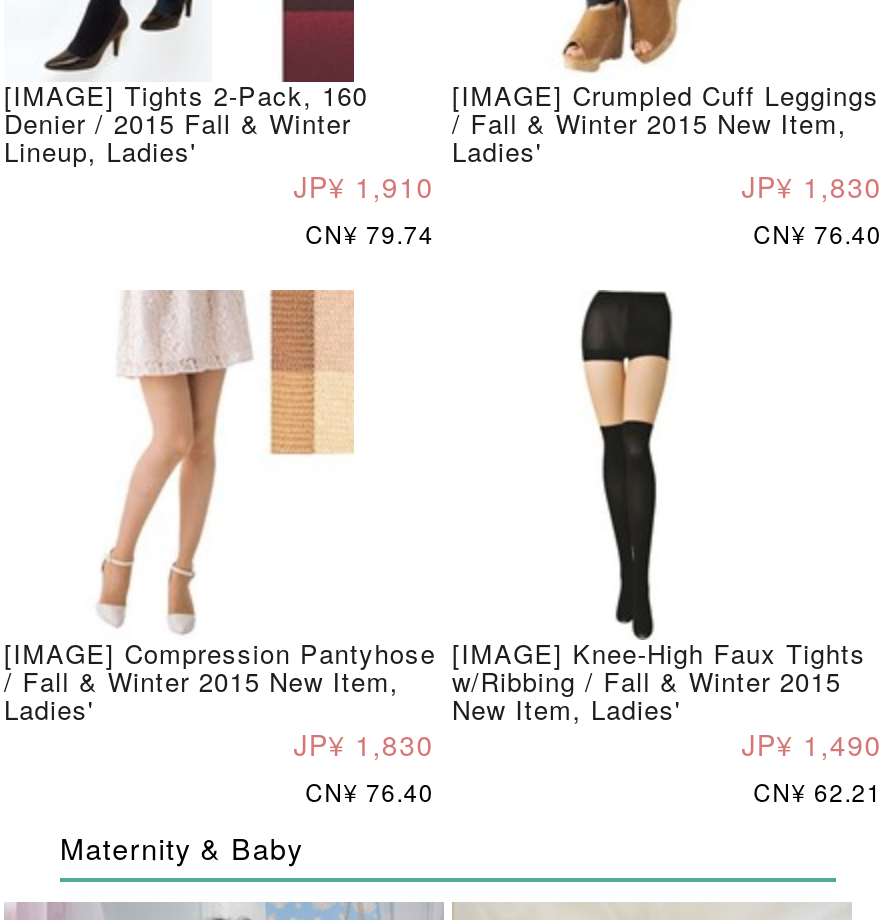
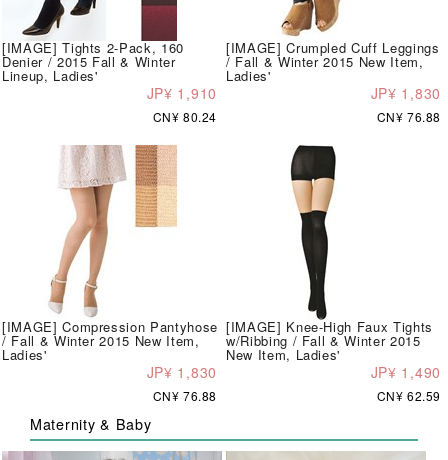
- CN¥ 79.74
+ CN¥ 80.24

- CN¥ 76.40
+ CN¥ 76.88

- CN¥ 76.40
+ CN¥ 76.88

- CN¥ 62.21
+ CN¥ 62.59
